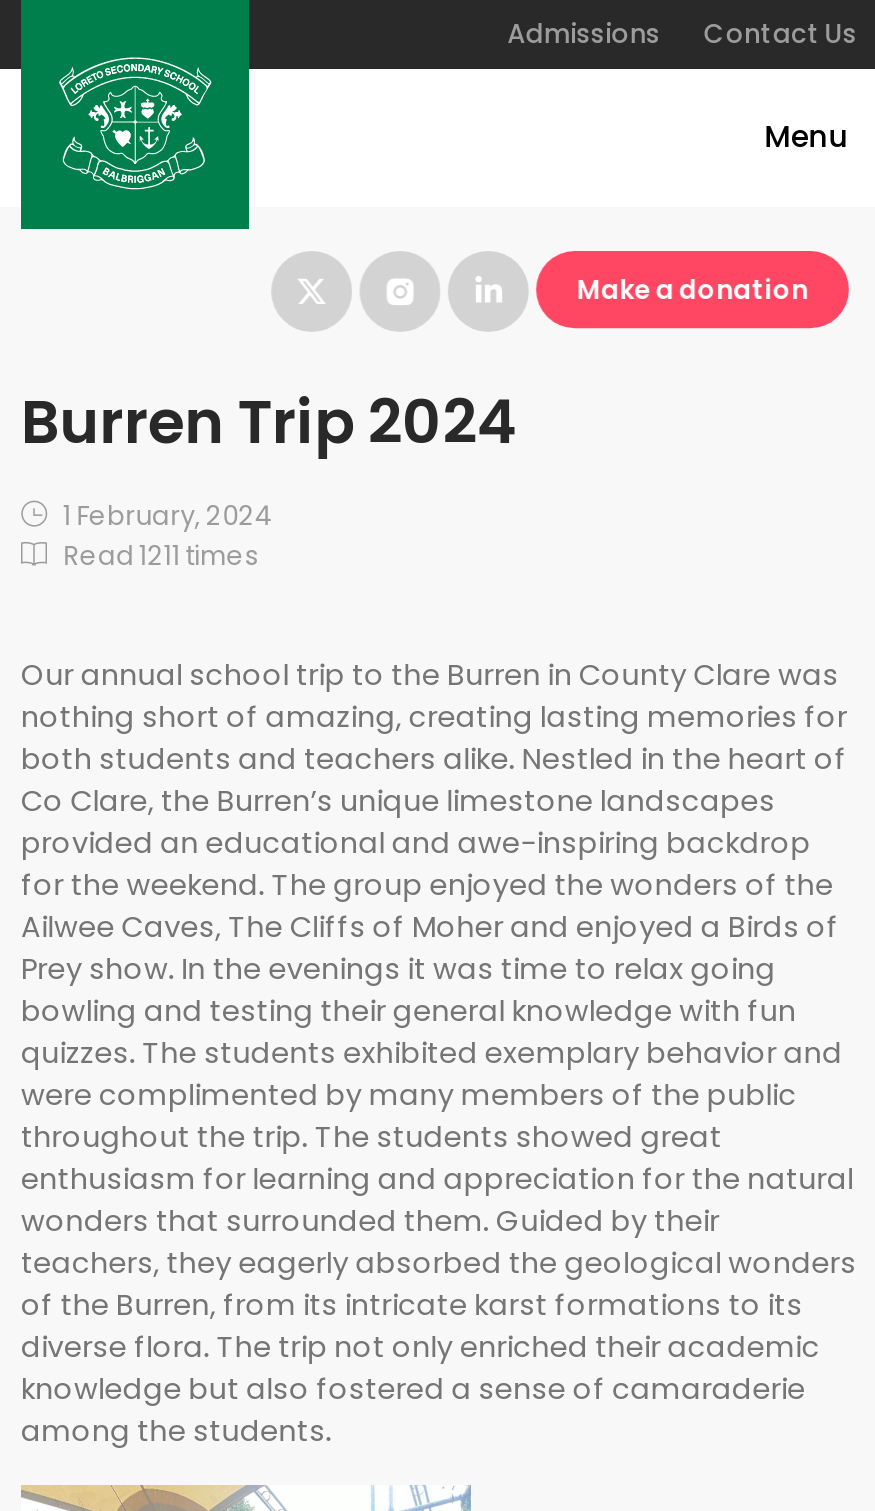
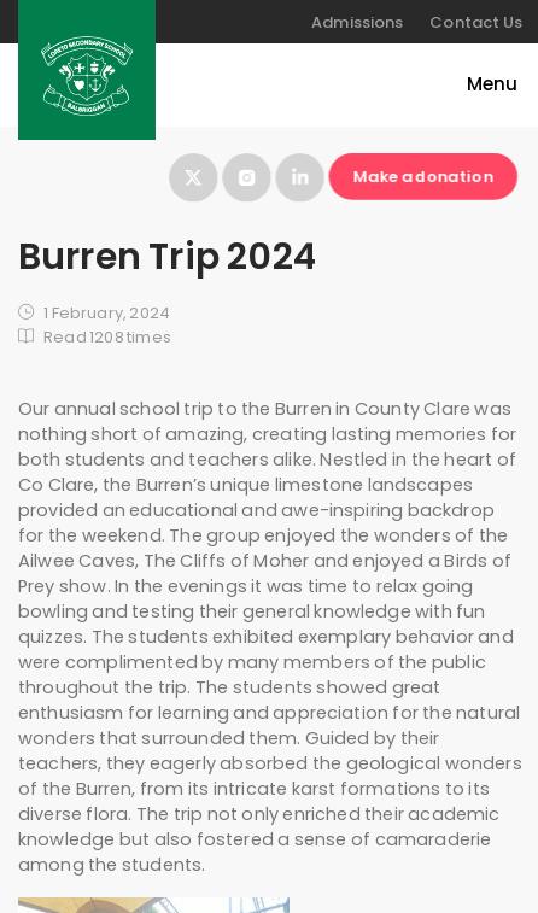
- Read 1211 times
+ Read 1208 times
